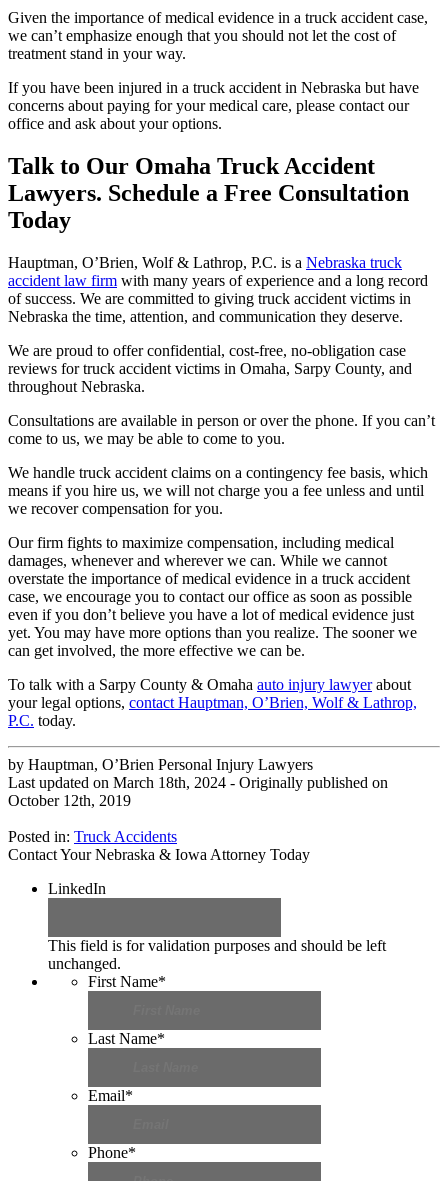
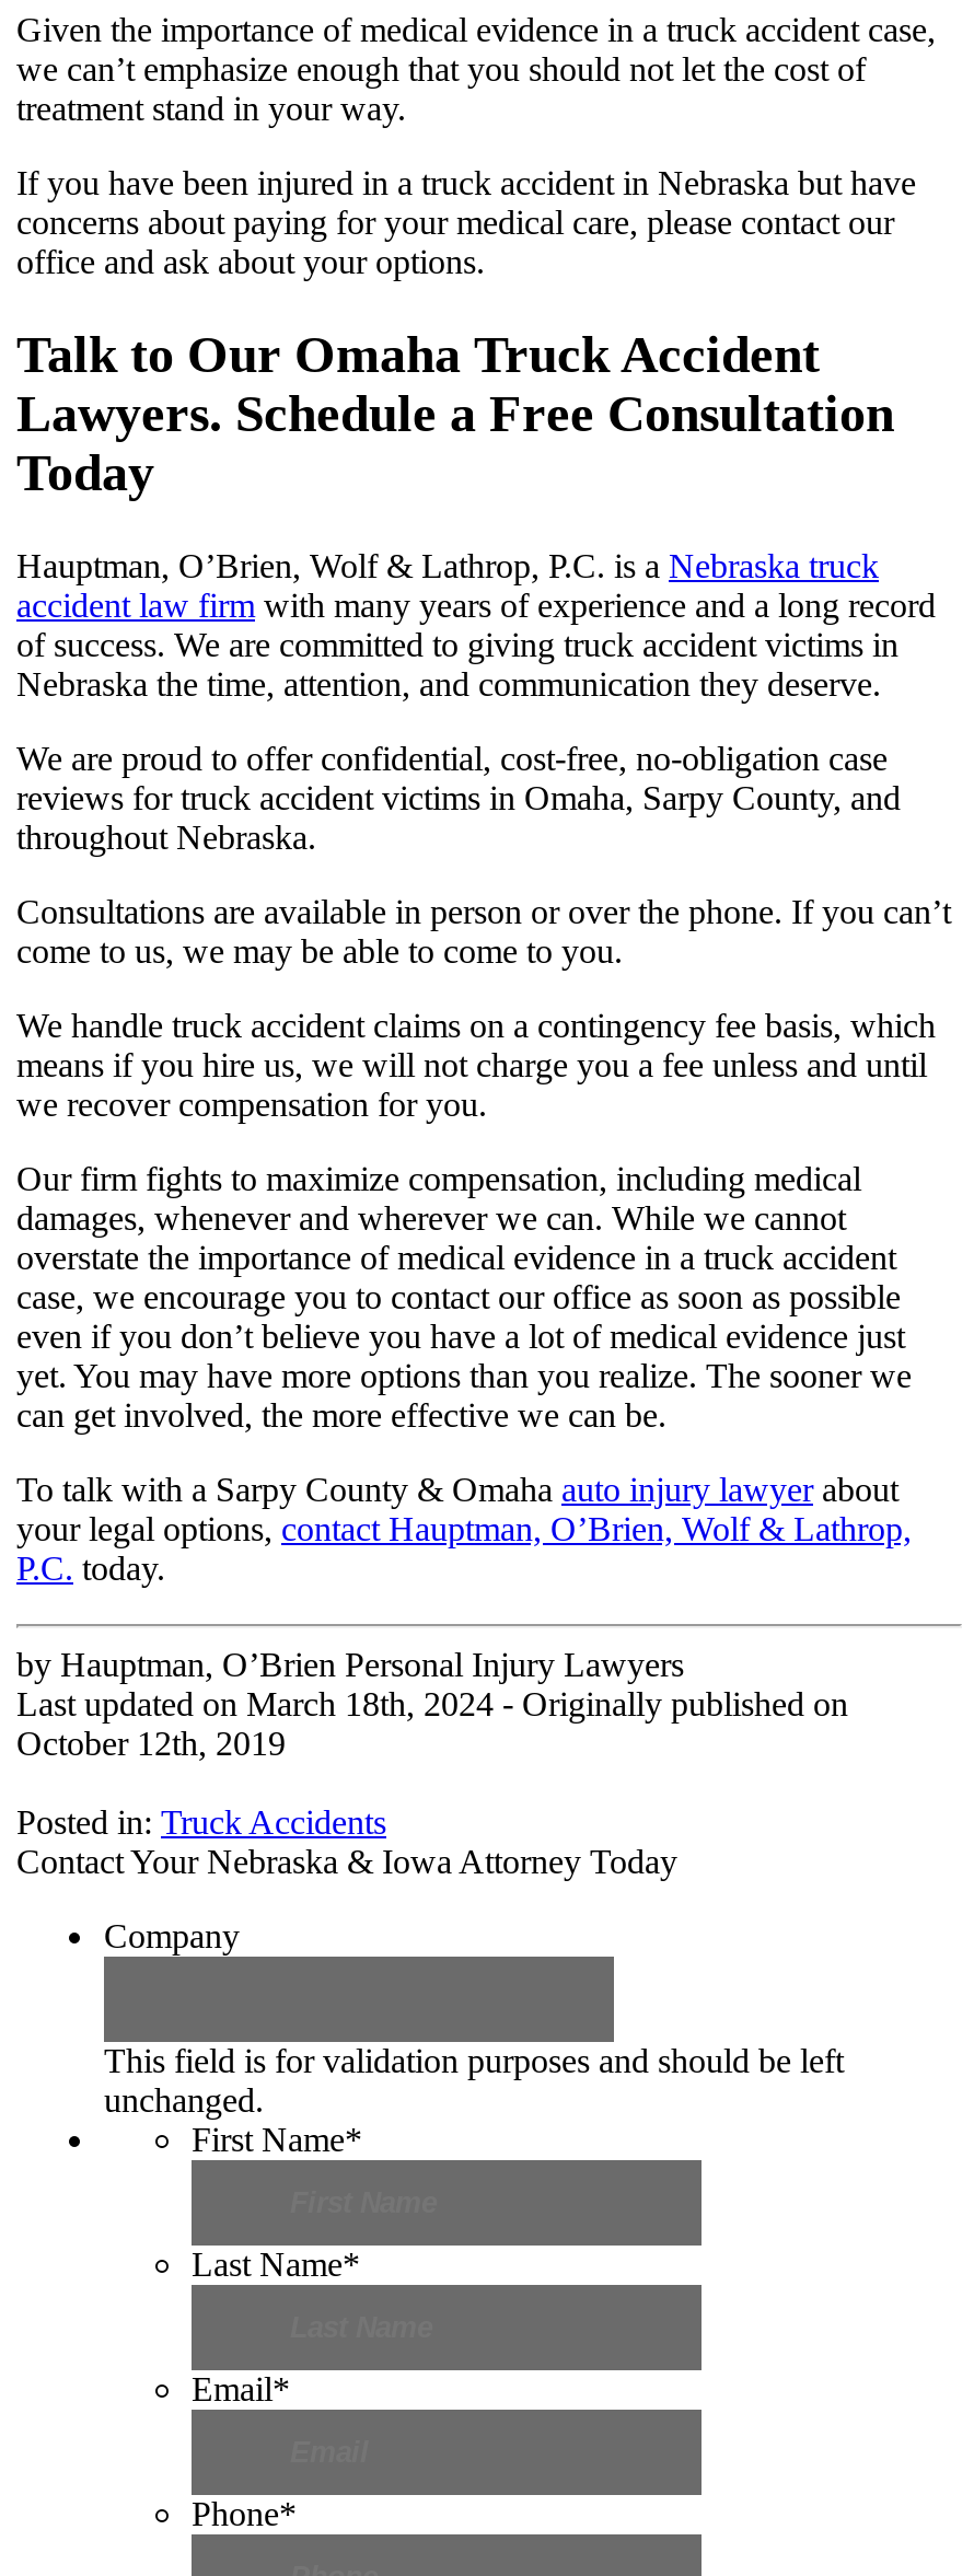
- LinkedIn
+ Company
